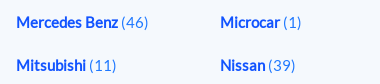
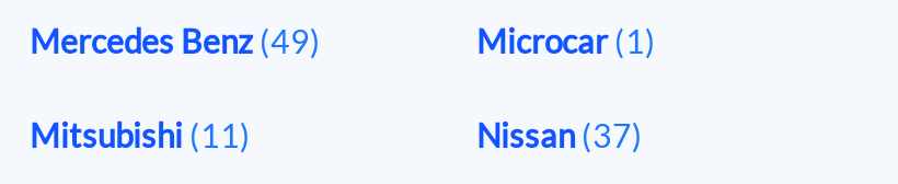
- Mercedes Benz (46)
+ Mercedes Benz (49)

- Nissan (39)
+ Nissan (37)
